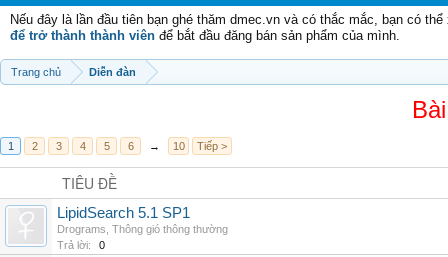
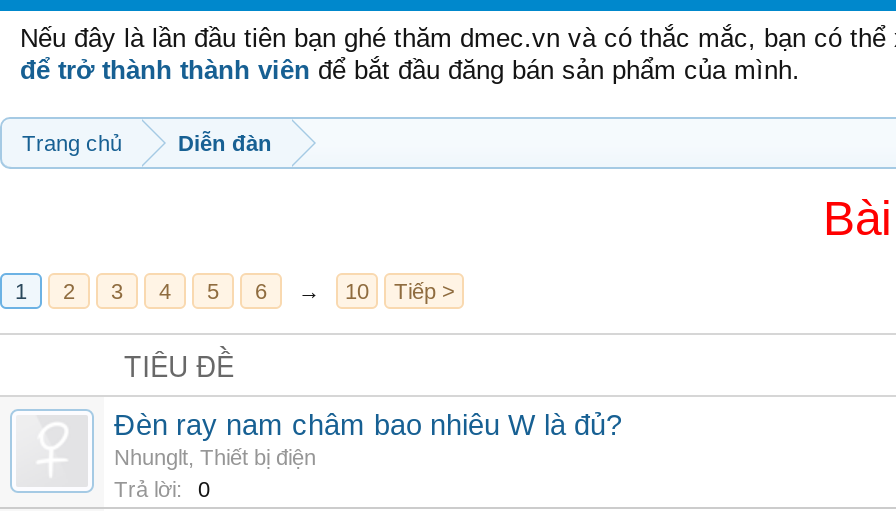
- LipidSearch 5.1 SP1
- Drograms, Thông gió thông thường
+ Đèn ray nam châm bao nhiêu W là đủ?
+ Nhunglt, Thiết bị điện
